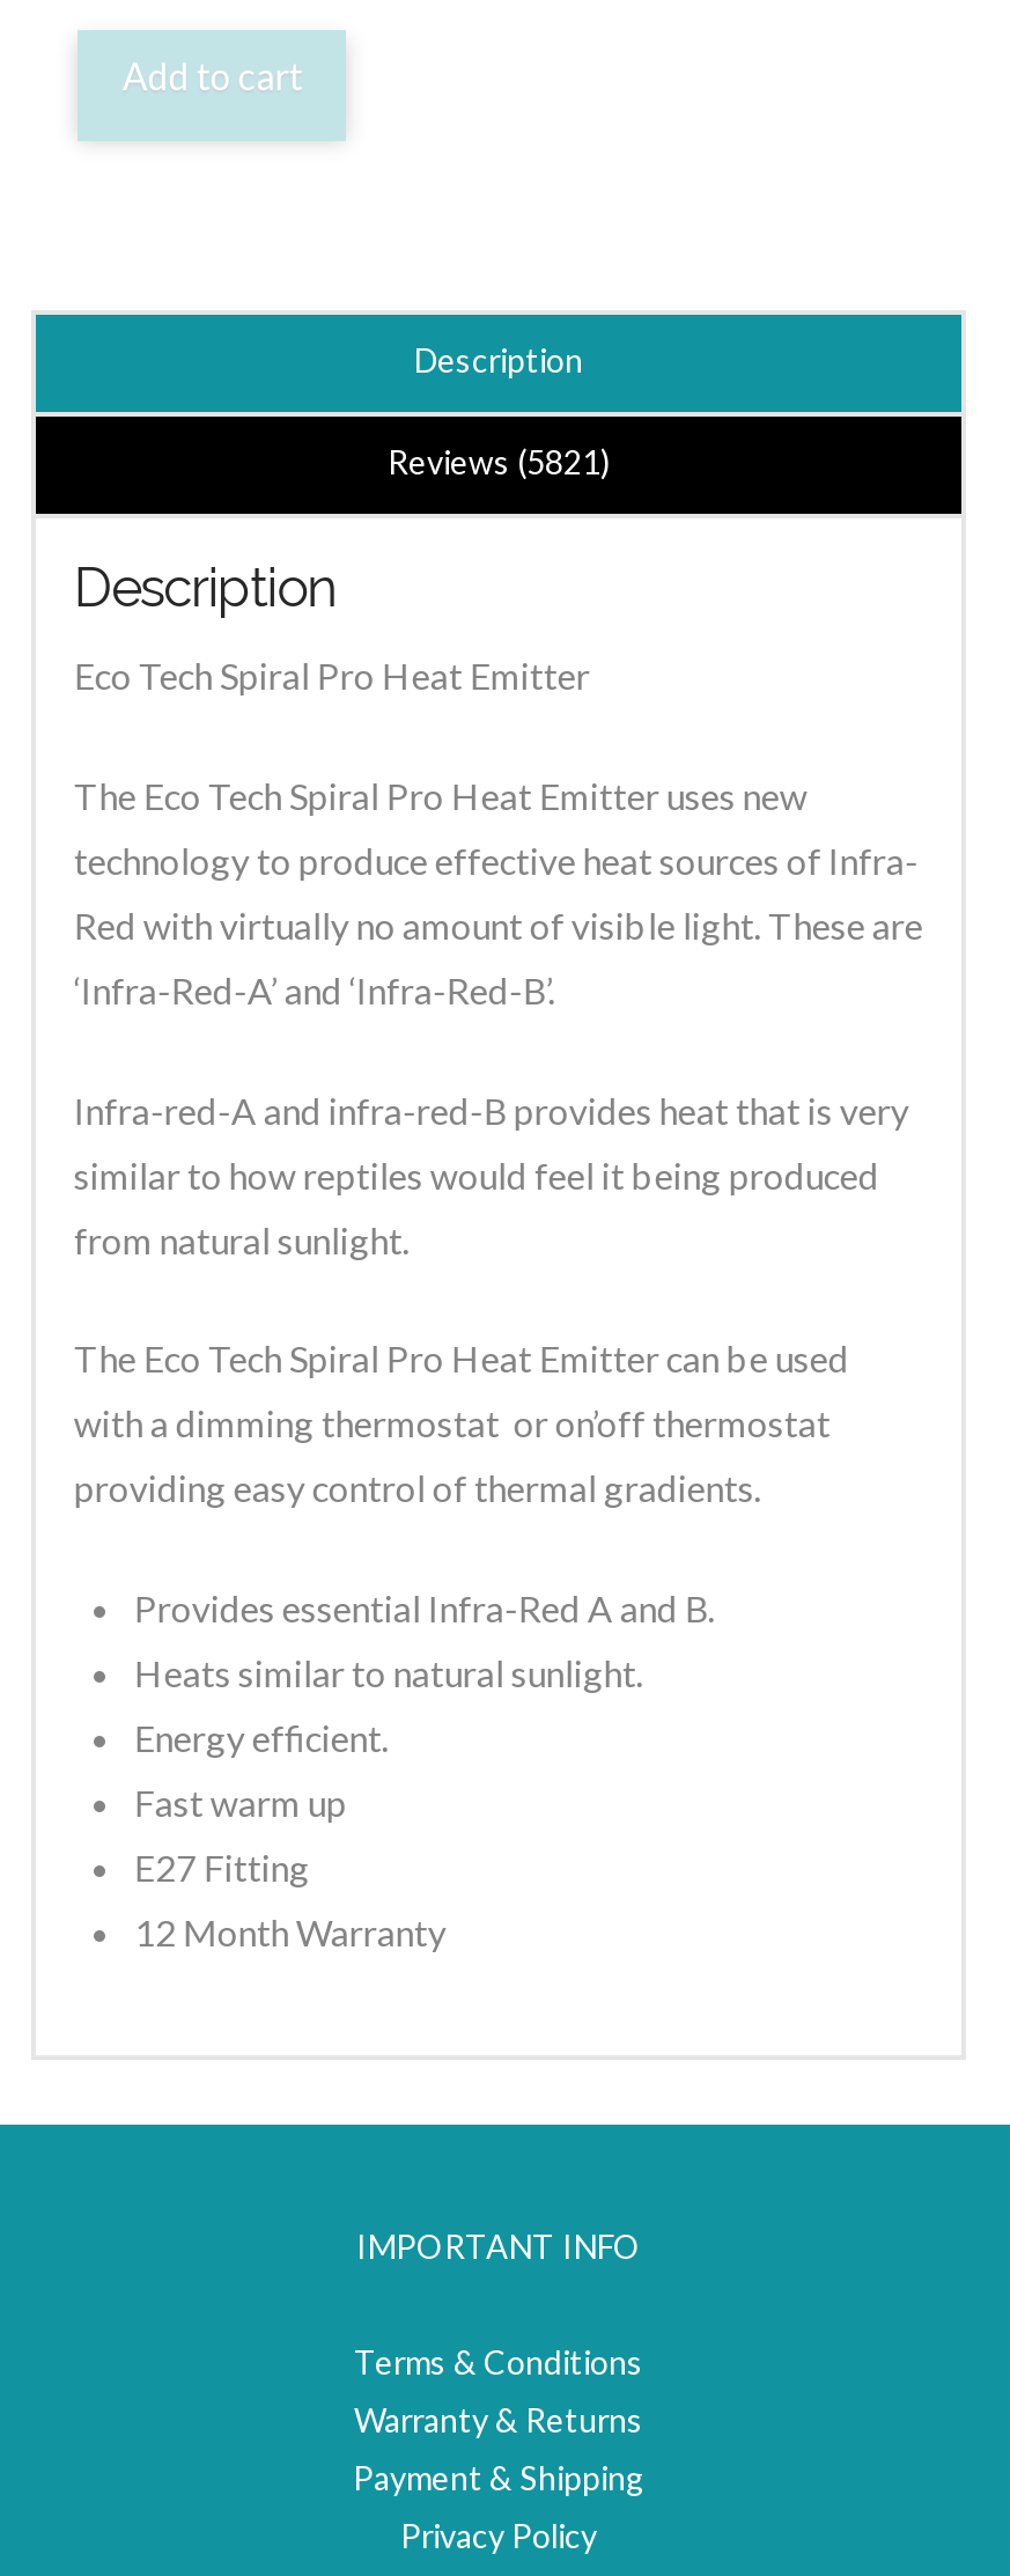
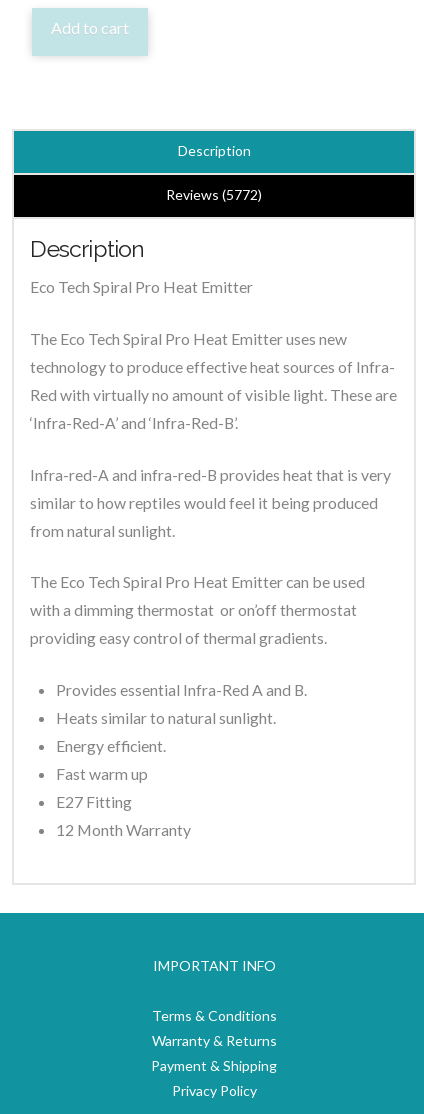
- Reviews (5821)
+ Reviews (5772)
